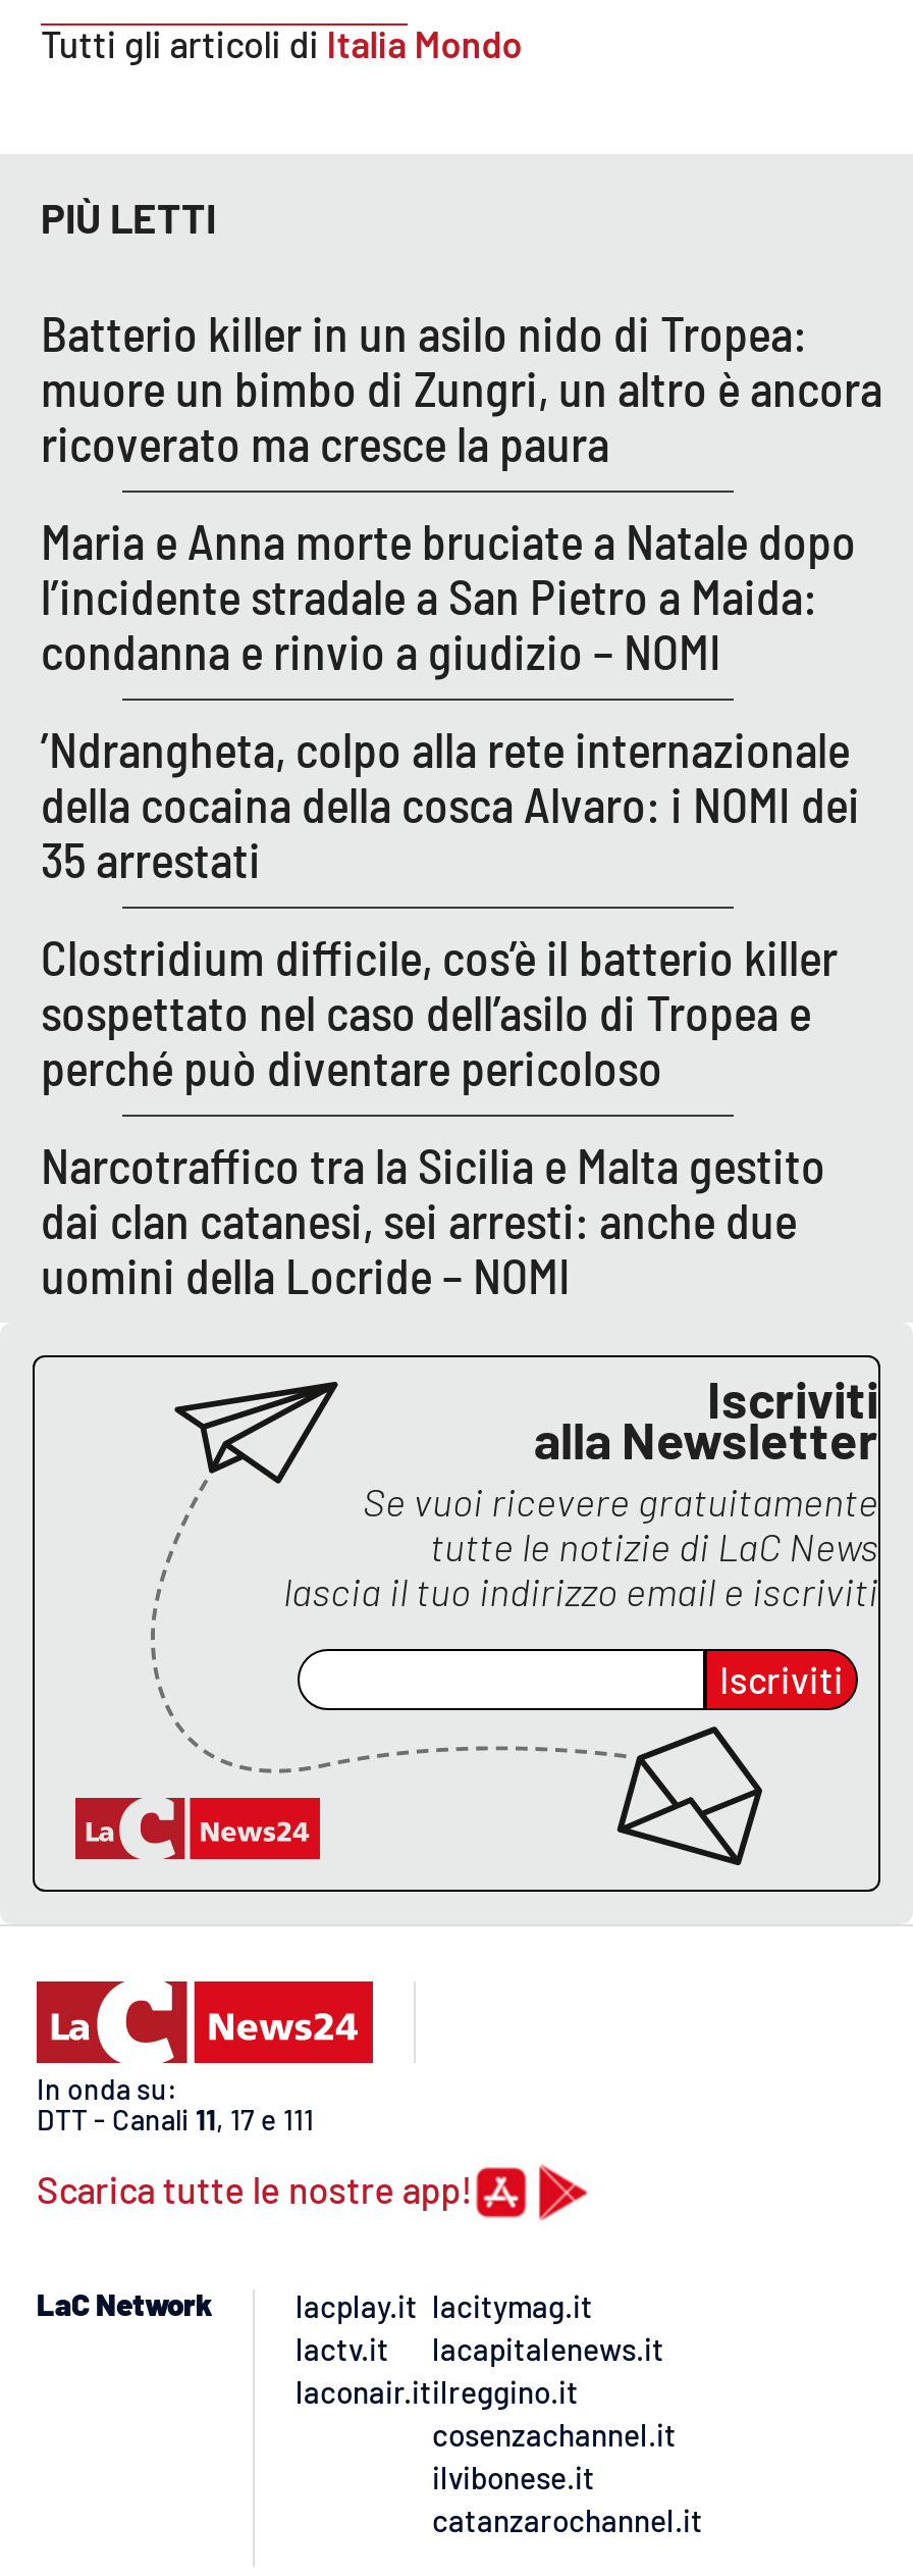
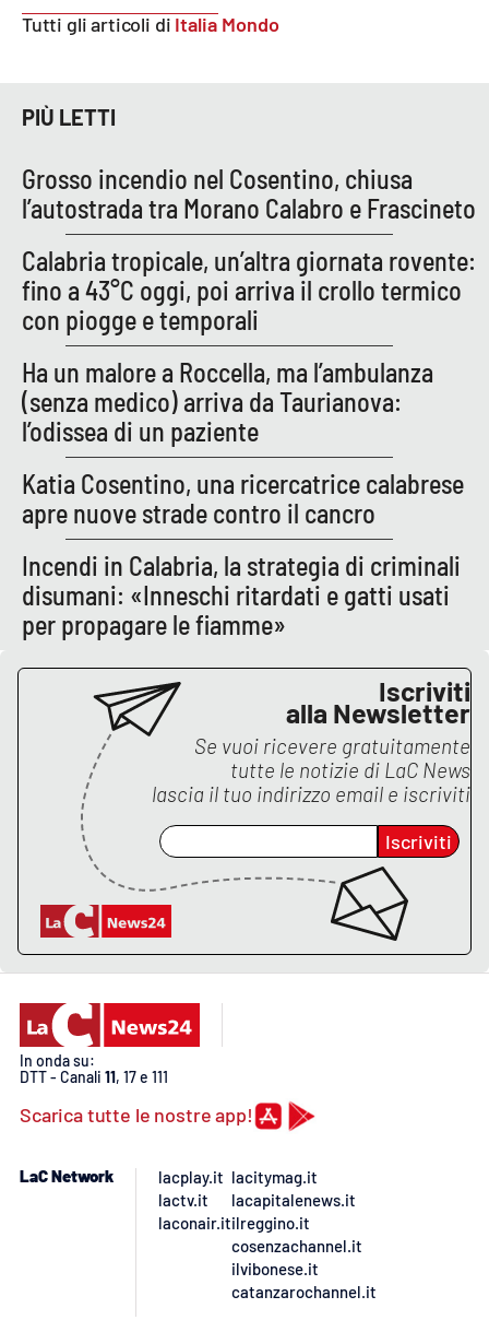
- Batterio killer in un asilo nido di Tropea:
- muore un bimbo di Zungri, un altro è ancora
- ricoverato ma cresce la paura
+ Grosso incendio nel Cosentino, chiusa
+ l’autostrada tra Morano Calabro e Frascineto

- Maria e Anna morte bruciate a Natale dopo
- l’incidente stradale a San Pietro a Maida:
- condanna e rinvio a giudizio – NOMI
+ Calabria tropicale, un’altra giornata rovente:
+ fino a 43°C oggi, poi arriva il crollo termico
+ con piogge e temporali

- ’Ndrangheta, colpo alla rete internazionale
- della cocaina della cosca Alvaro: i NOMI dei
- 35 arrestati
+ Ha un malore a Roccella, ma l’ambulanza
+ (senza medico) arriva da Taurianova:
+ l’odissea di un paziente

- Clostridium difficile, cos’è il batterio killer
- sospettato nel caso dell’asilo di Tropea e
- perché può diventare pericoloso
+ Katia Cosentino, una ricercatrice calabrese
+ apre nuove strade contro il cancro

- Narcotraffico tra la Sicilia e Malta gestito
- dai clan catanesi, sei arresti: anche due
- uomini della Locride – NOMI
+ Incendi in Calabria, la strategia di criminali
+ disumani: «Inneschi ritardati e gatti usati
+ per propagare le fiamme»
